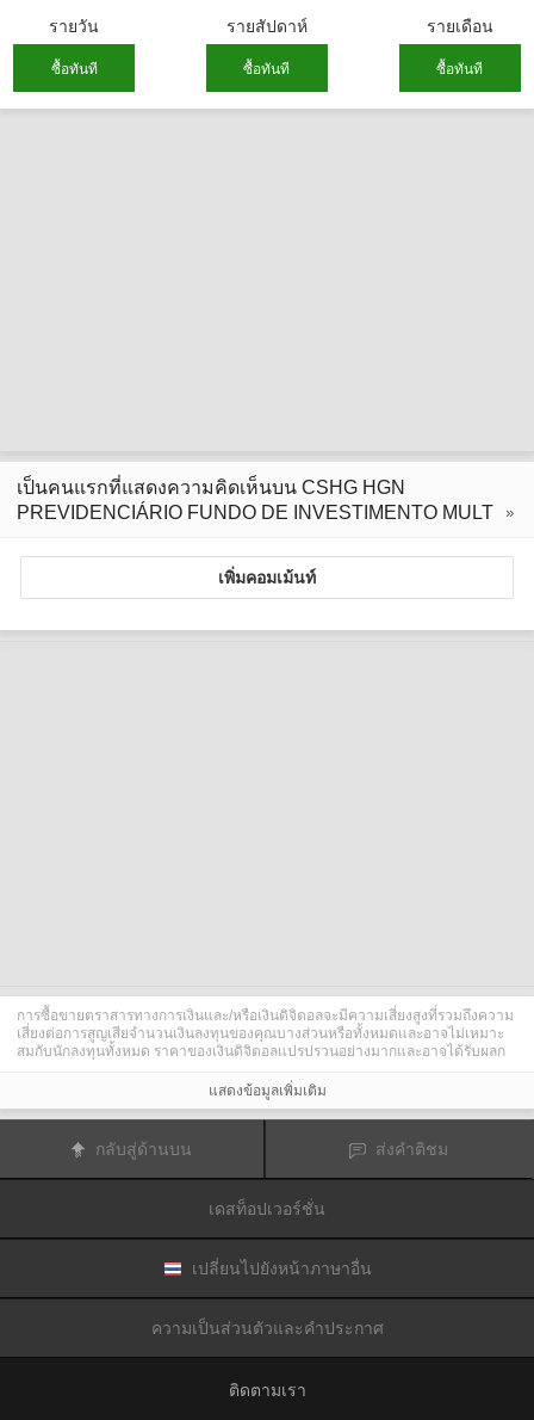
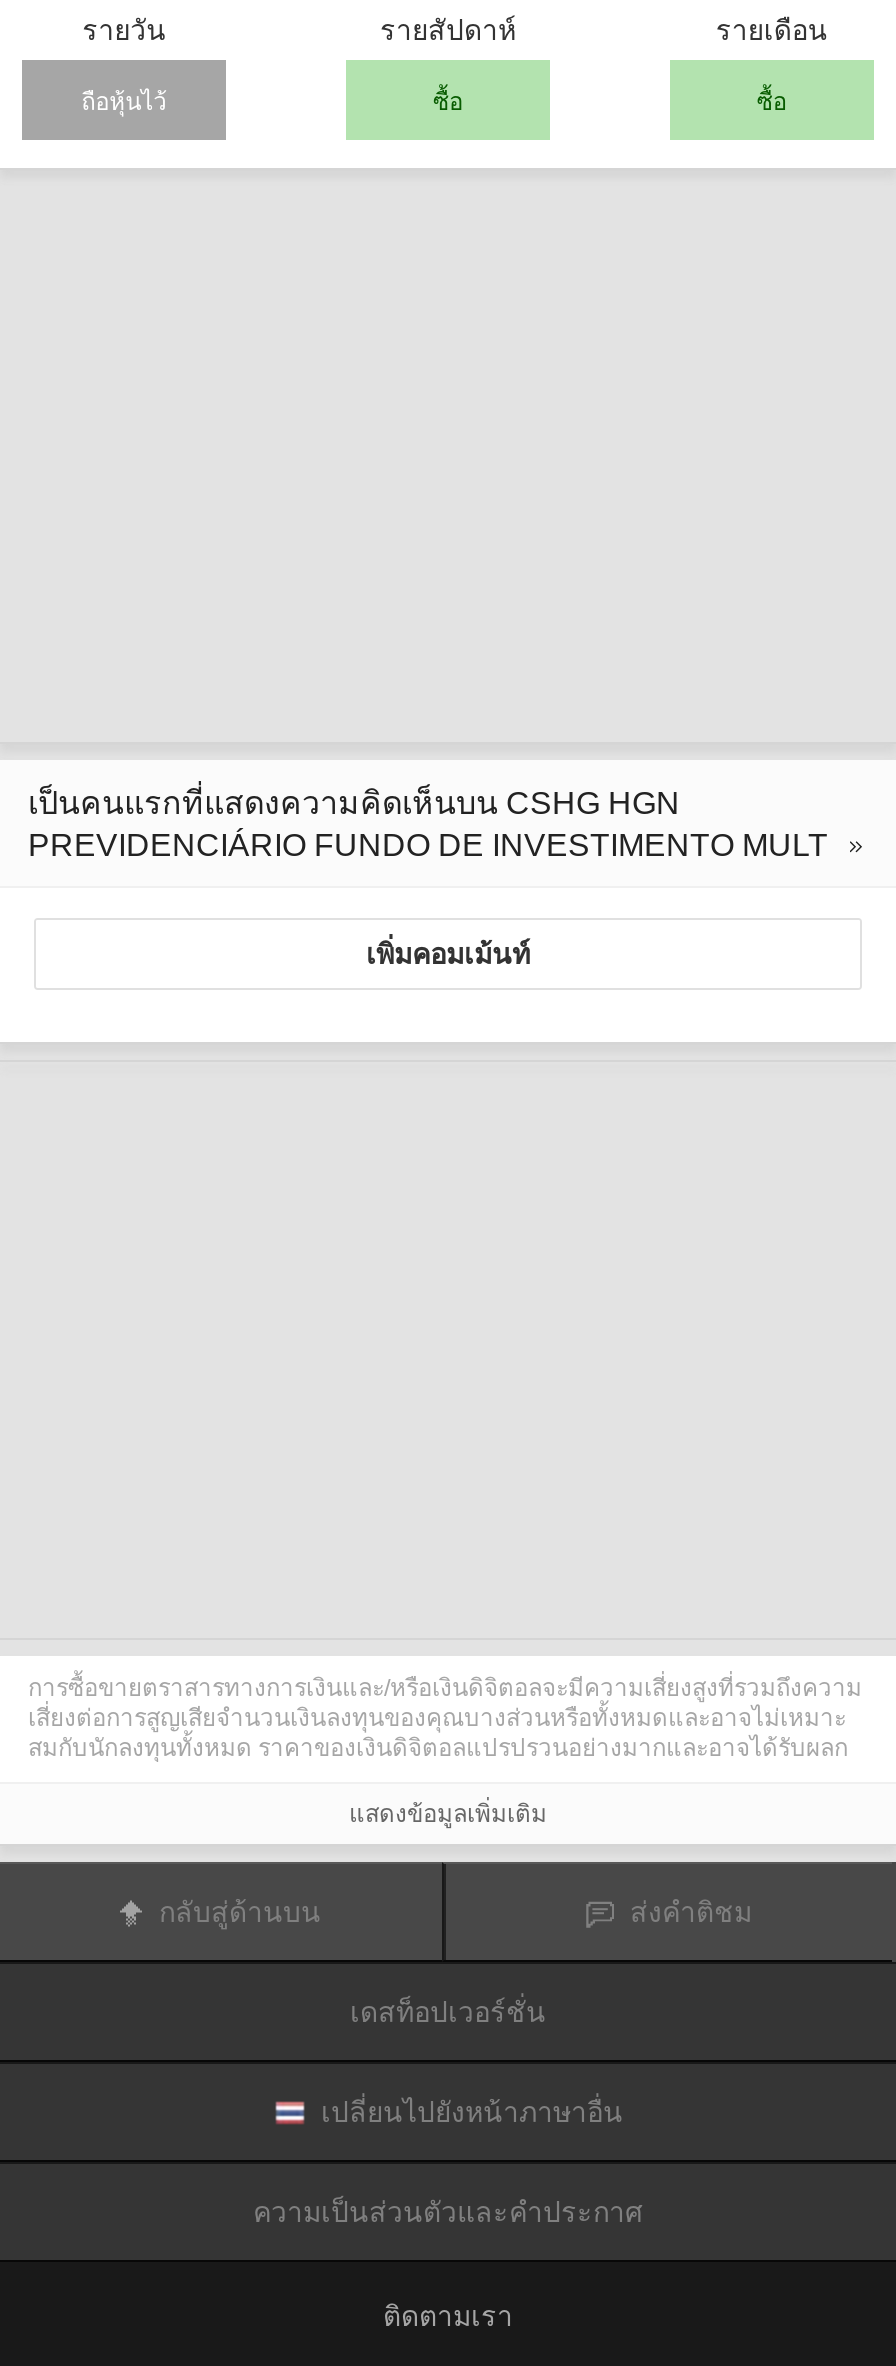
- ซื้อทันที
- ซื้อทันที
- ซื้อทันที
+ ถือหุ้นไว้
+ ซื้อ
+ ซื้อ
